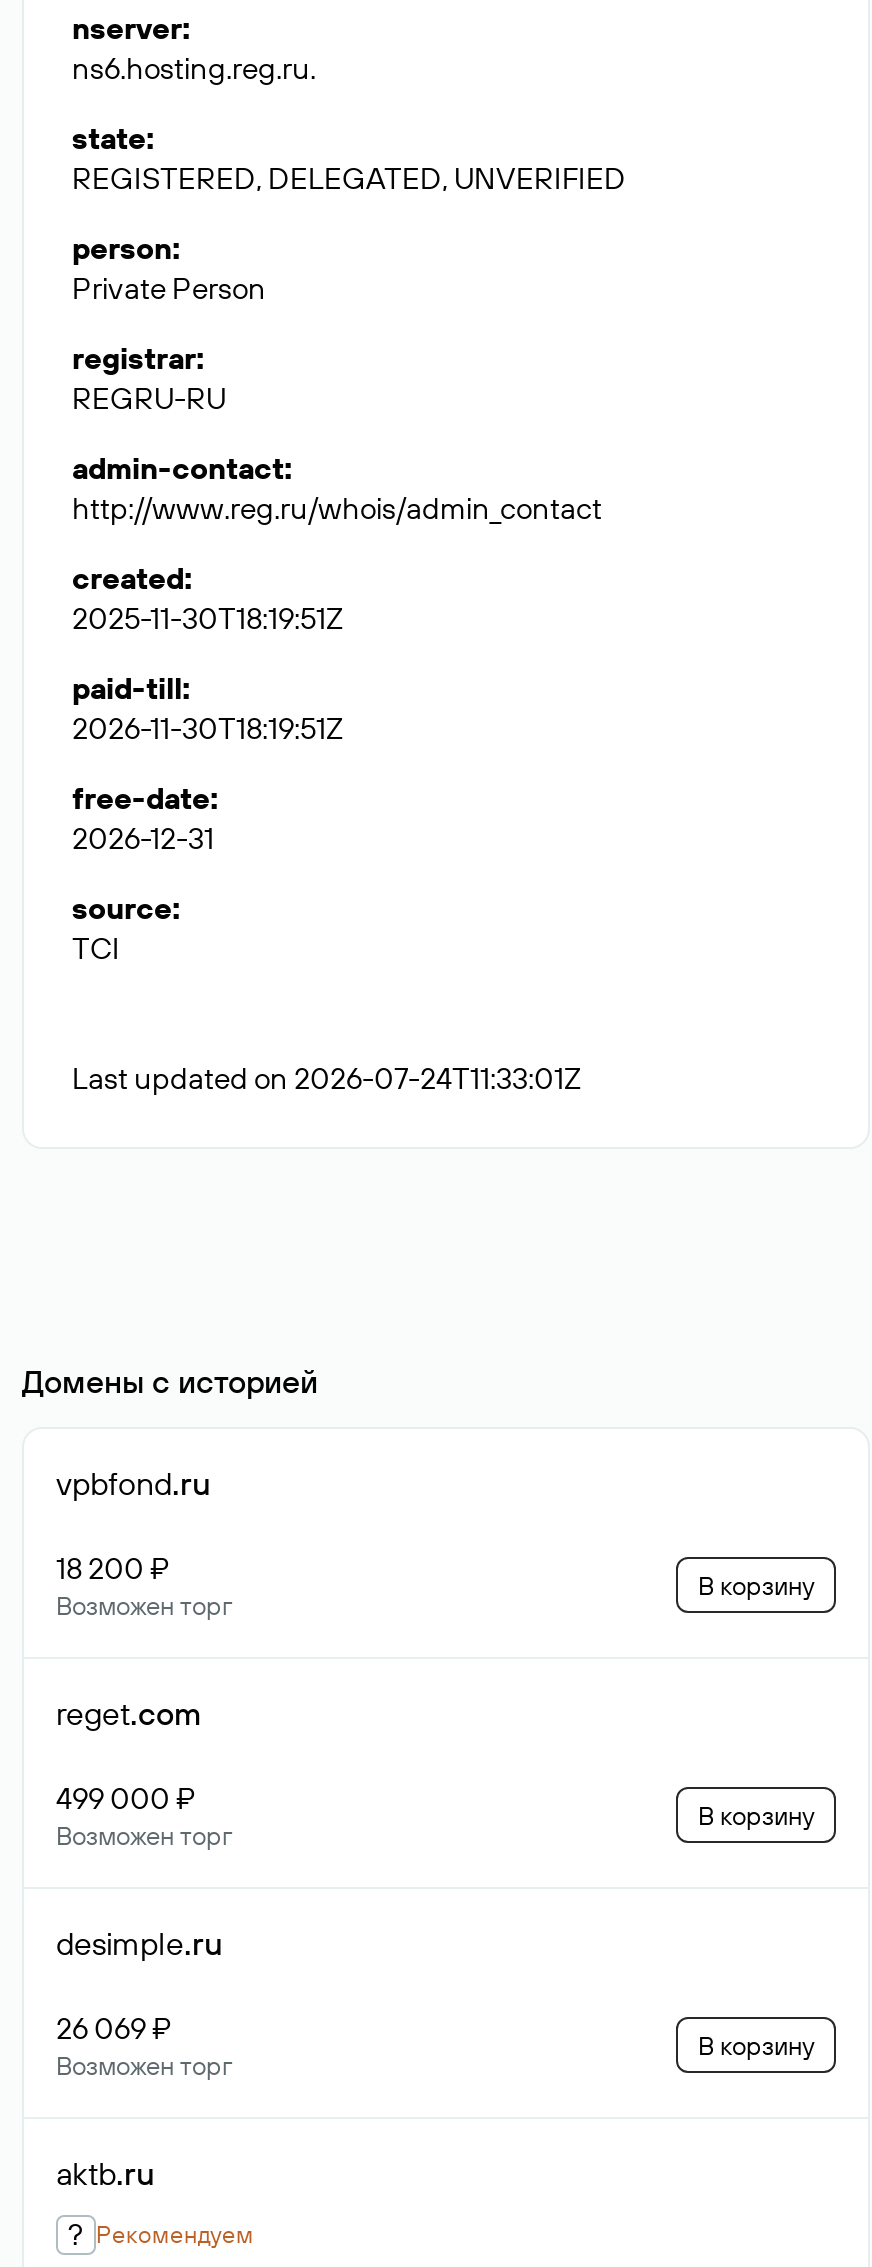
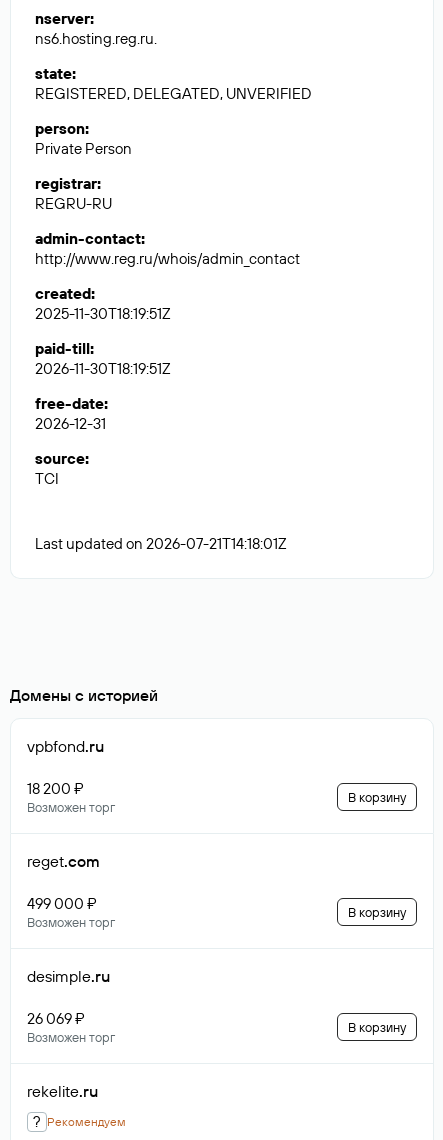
- Last updated on 2026-07-24T11:33:01Z
+ Last updated on 2026-07-21T14:18:01Z

- aktb.ru
+ rekelite.ru
